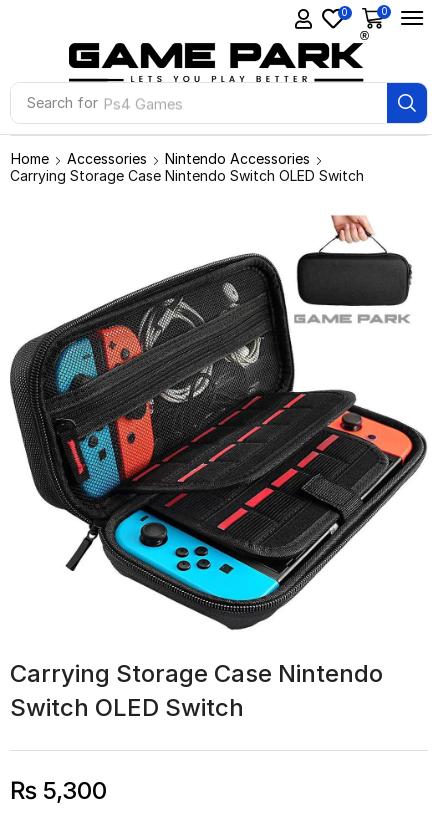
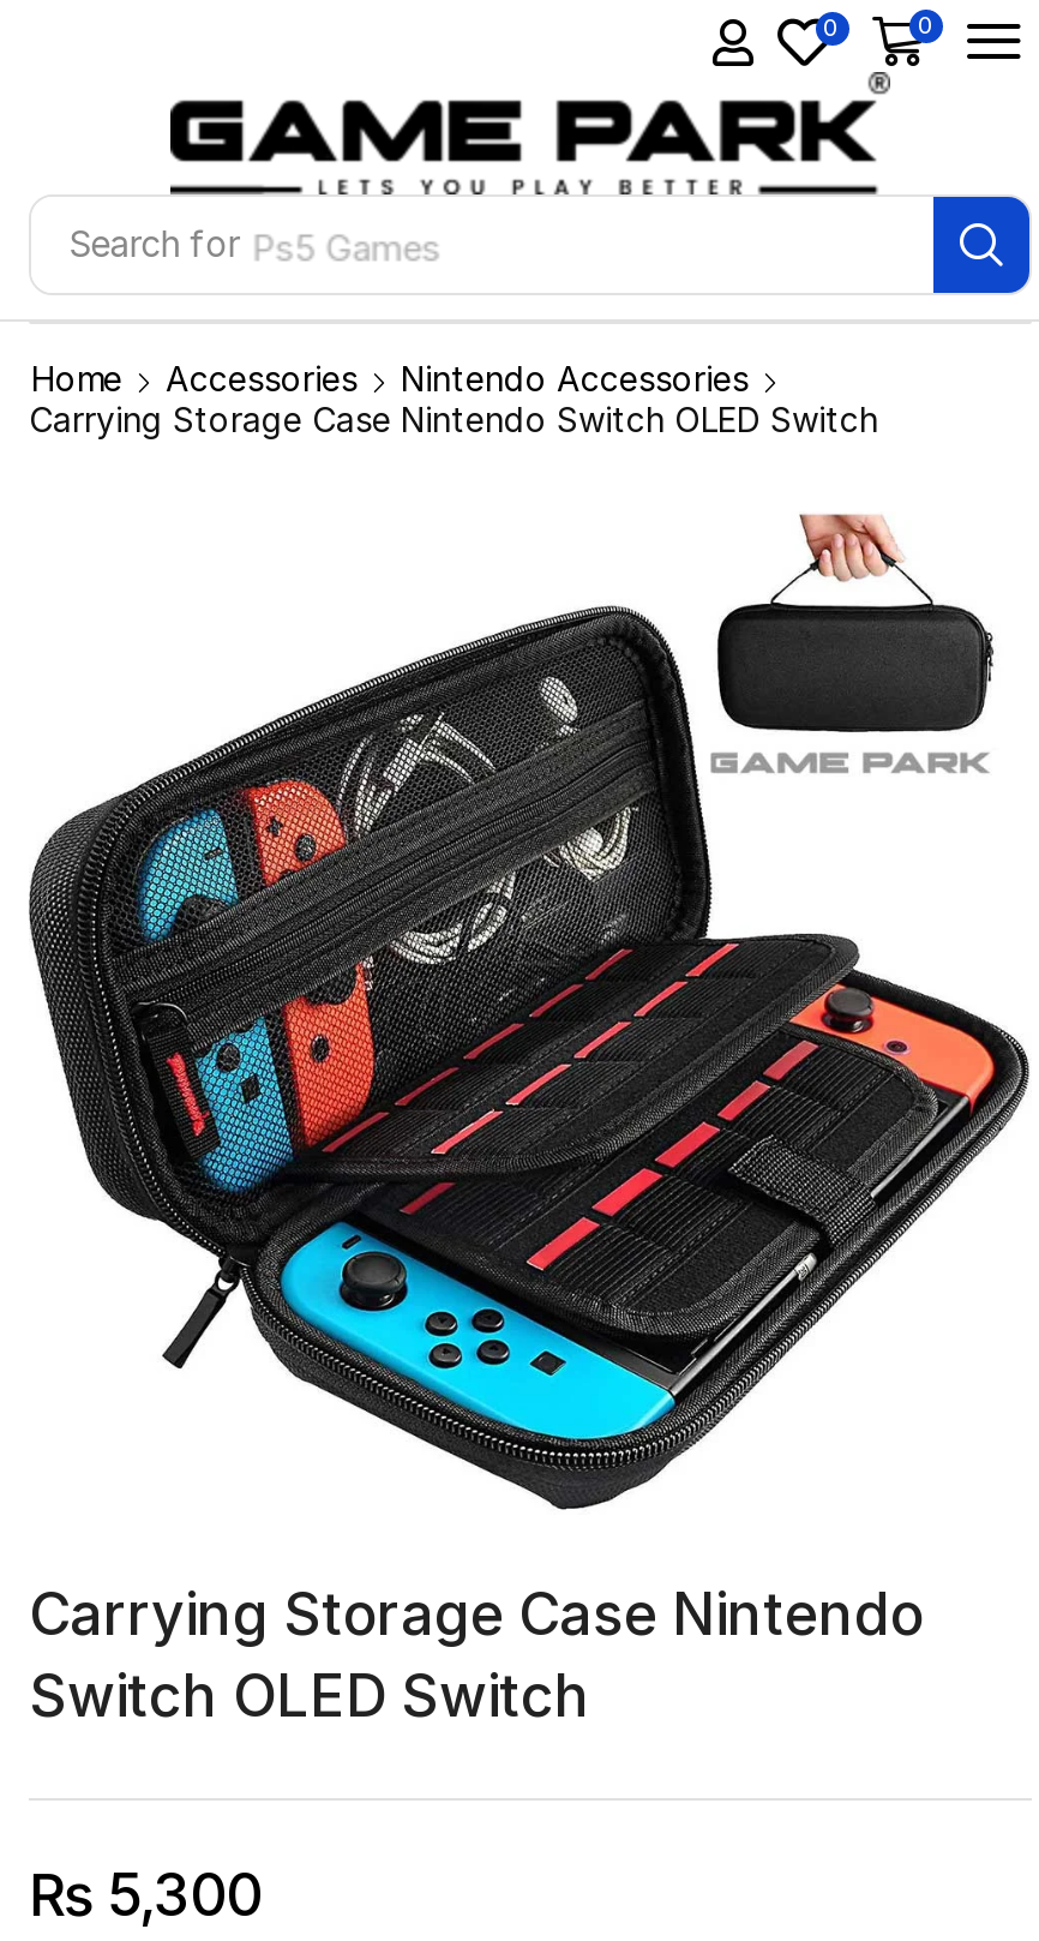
- Search for Ps4 Games
+ Search for Ps5 Games
